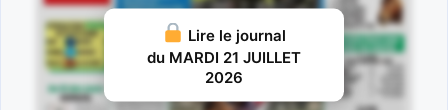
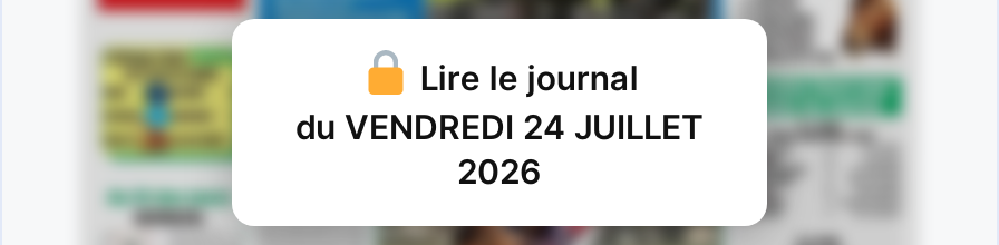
- du MARDI 21 JUILLET
+ du VENDREDI 24 JUILLET
